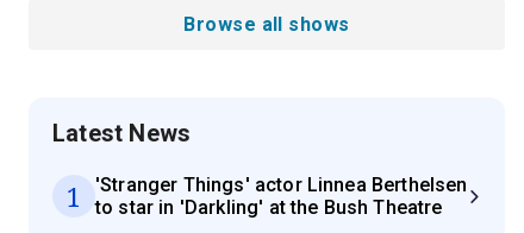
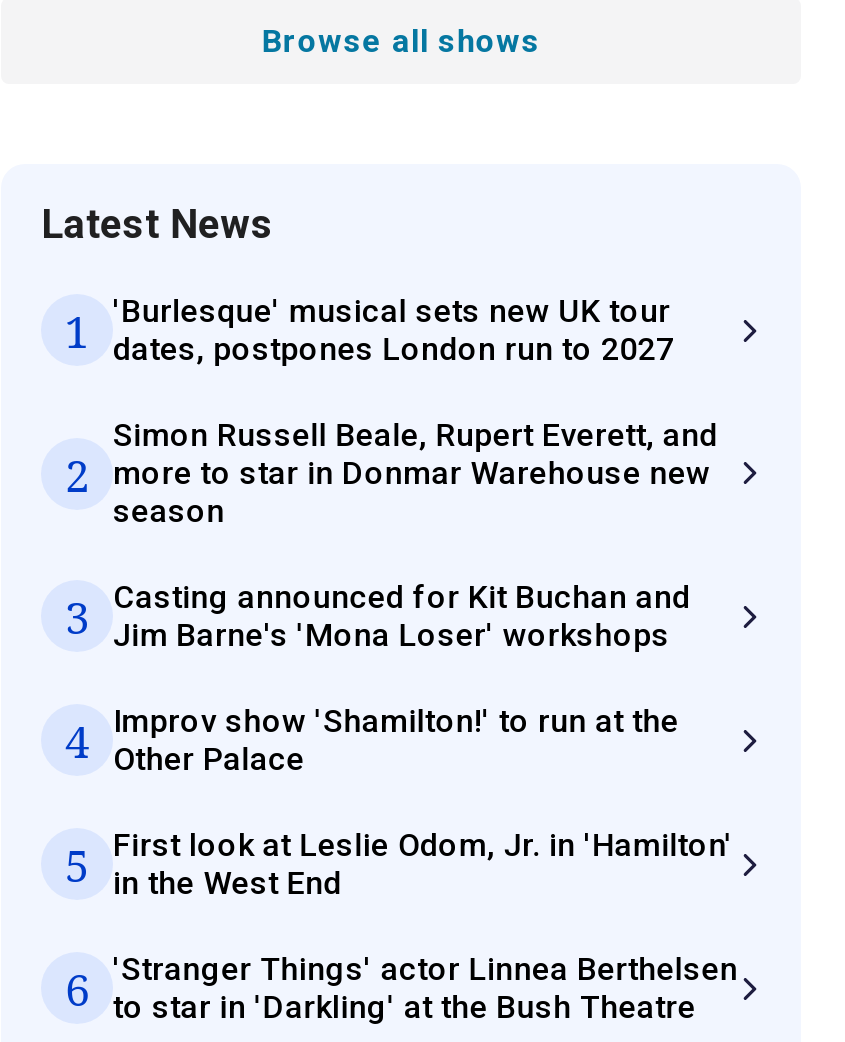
+ 'Burlesque' musical sets new UK tour
+ dates, postpones London run to 2027
+ 2

+ Simon Russell Beale, Rupert Everett, and
+ more to star in Donmar Warehouse new
+ season
+ 3
+ Casting announced for Kit Buchan and
+ Jim Barne's 'Mona Loser' workshops
+ 4
+ Improv show 'Shamilton!' to run at the
+ Other Palace
+ 5
+ First look at Leslie Odom, Jr. in 'Hamilton'
+ in the West End
+ 6
